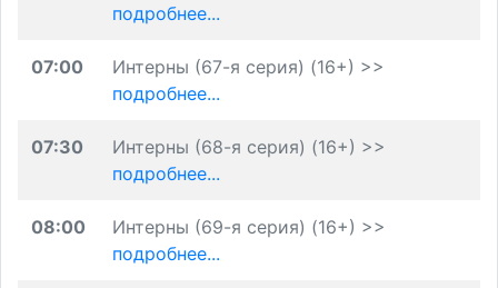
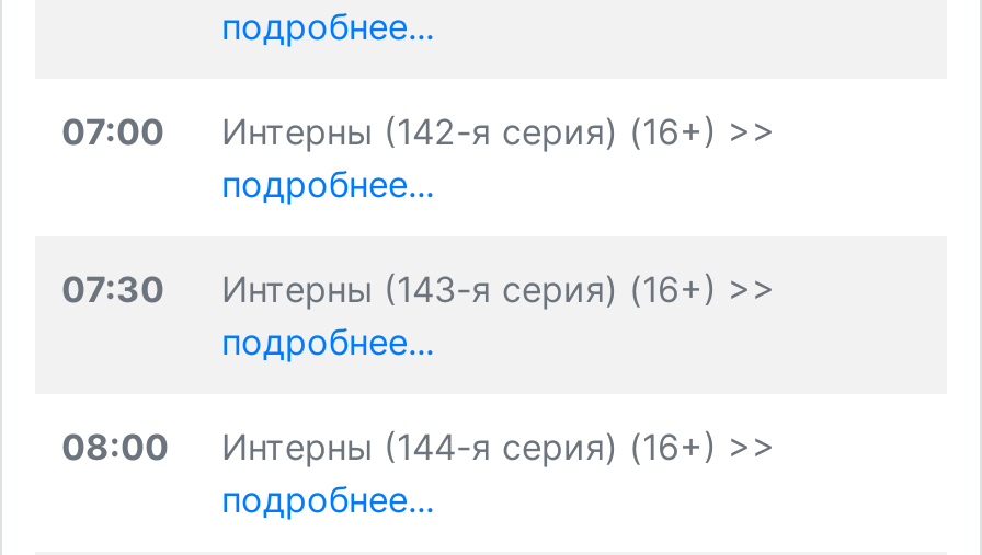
- Интерны (67-я серия) (16+) >>
+ Интерны (142-я серия) (16+) >>

- Интерны (68-я серия) (16+) >>
+ Интерны (143-я серия) (16+) >>

- Интерны (69-я серия) (16+) >>
+ Интерны (144-я серия) (16+) >>
